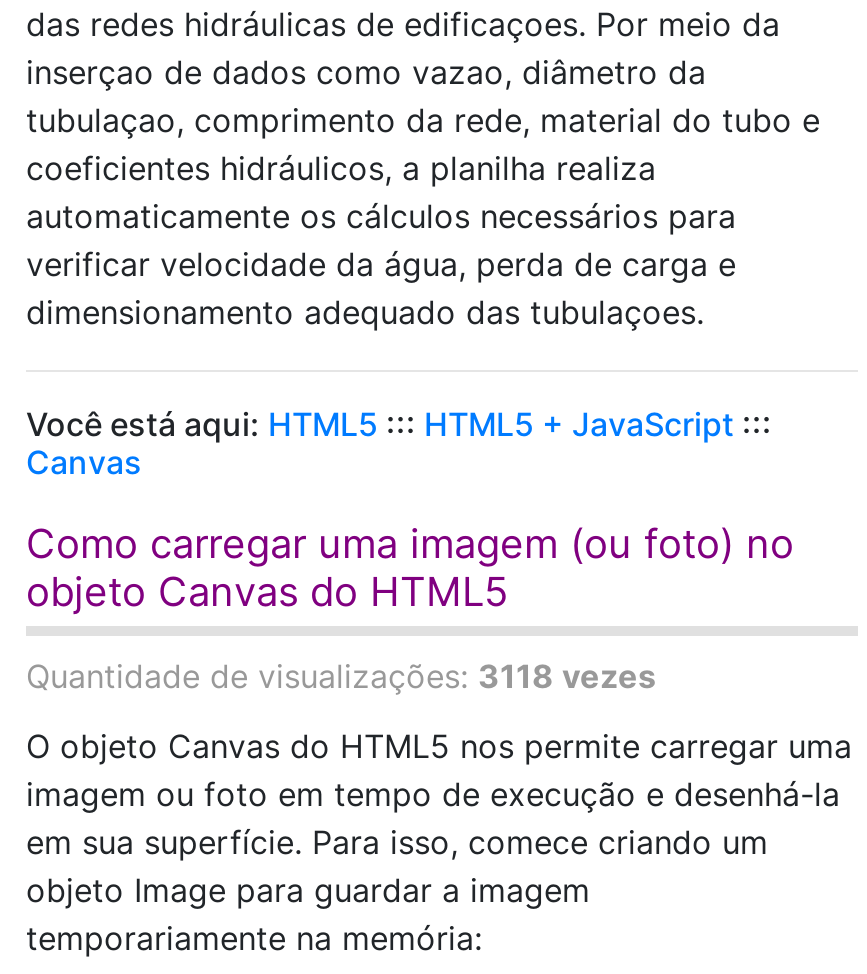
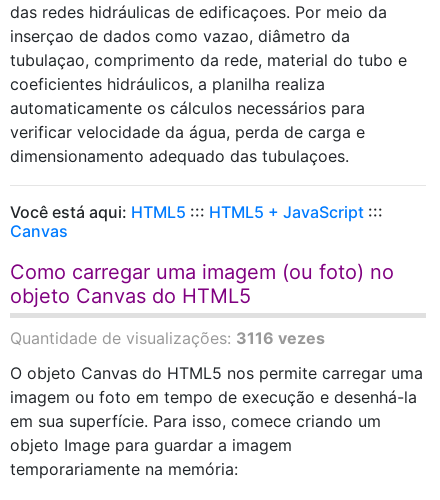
- Quantidade de visualizações: 3118 vezes
+ Quantidade de visualizações: 3116 vezes
